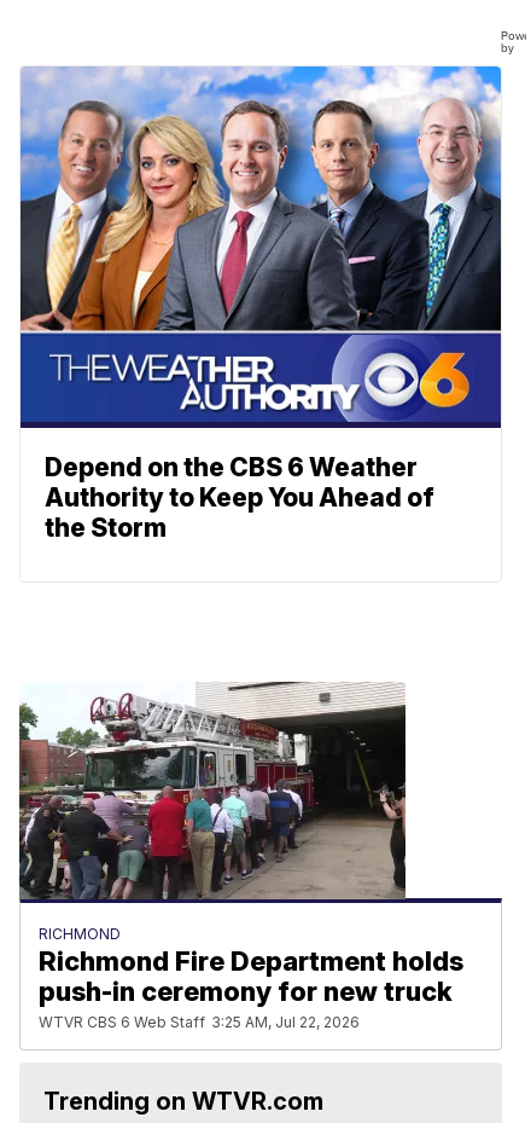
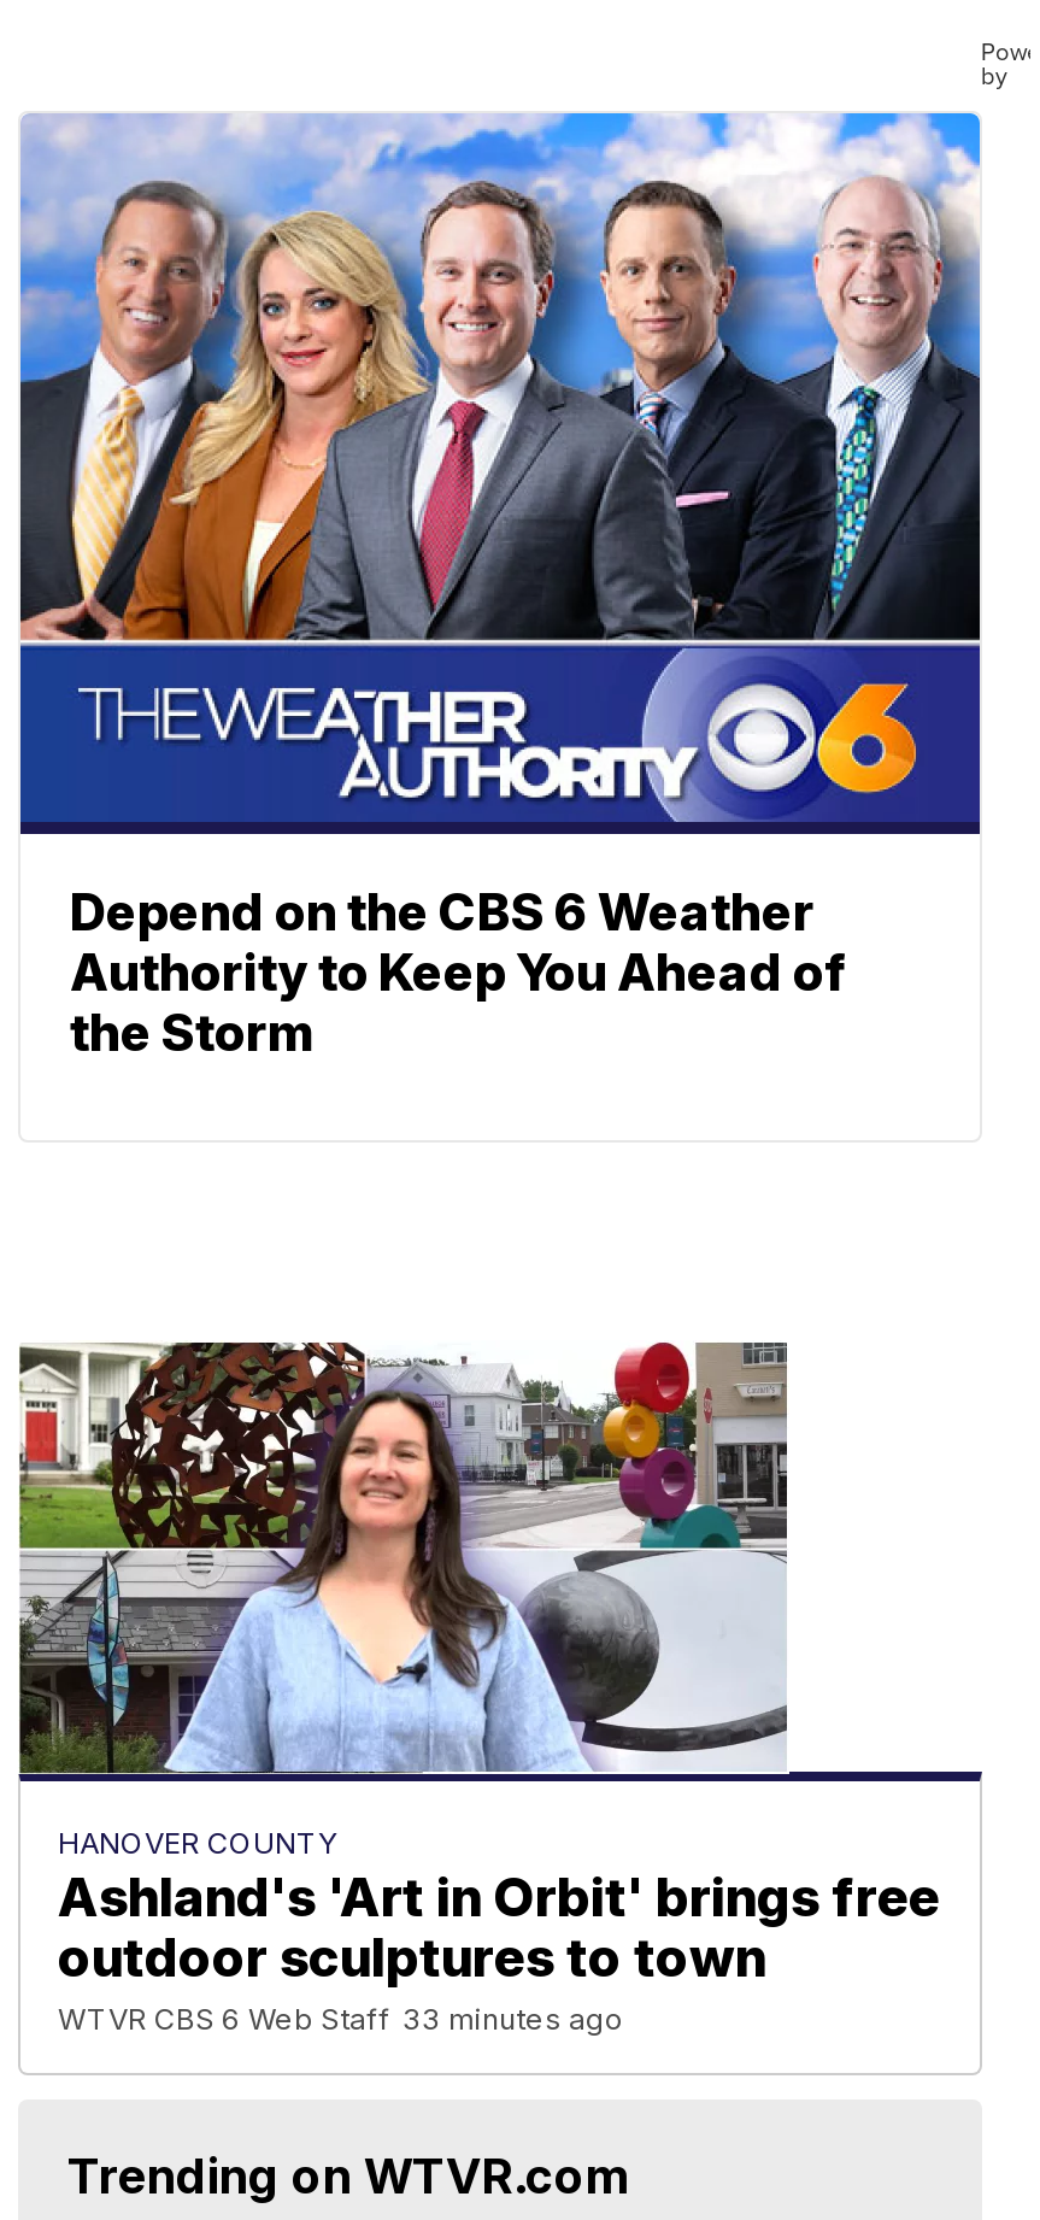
- [image]
- RICHMOND
- Richmond Fire Department holds
- push-in ceremony for new truck
- WTVR CBS 6 Web Staff 3:25 AM, Jul 22, 2026
+ [image]
+ HANOVER COUNTY
+ Ashland's 'Art in Orbit' brings free
+ outdoor sculptures to town
+ WTVR CBS 6 Web Staff 33 minutes ago
